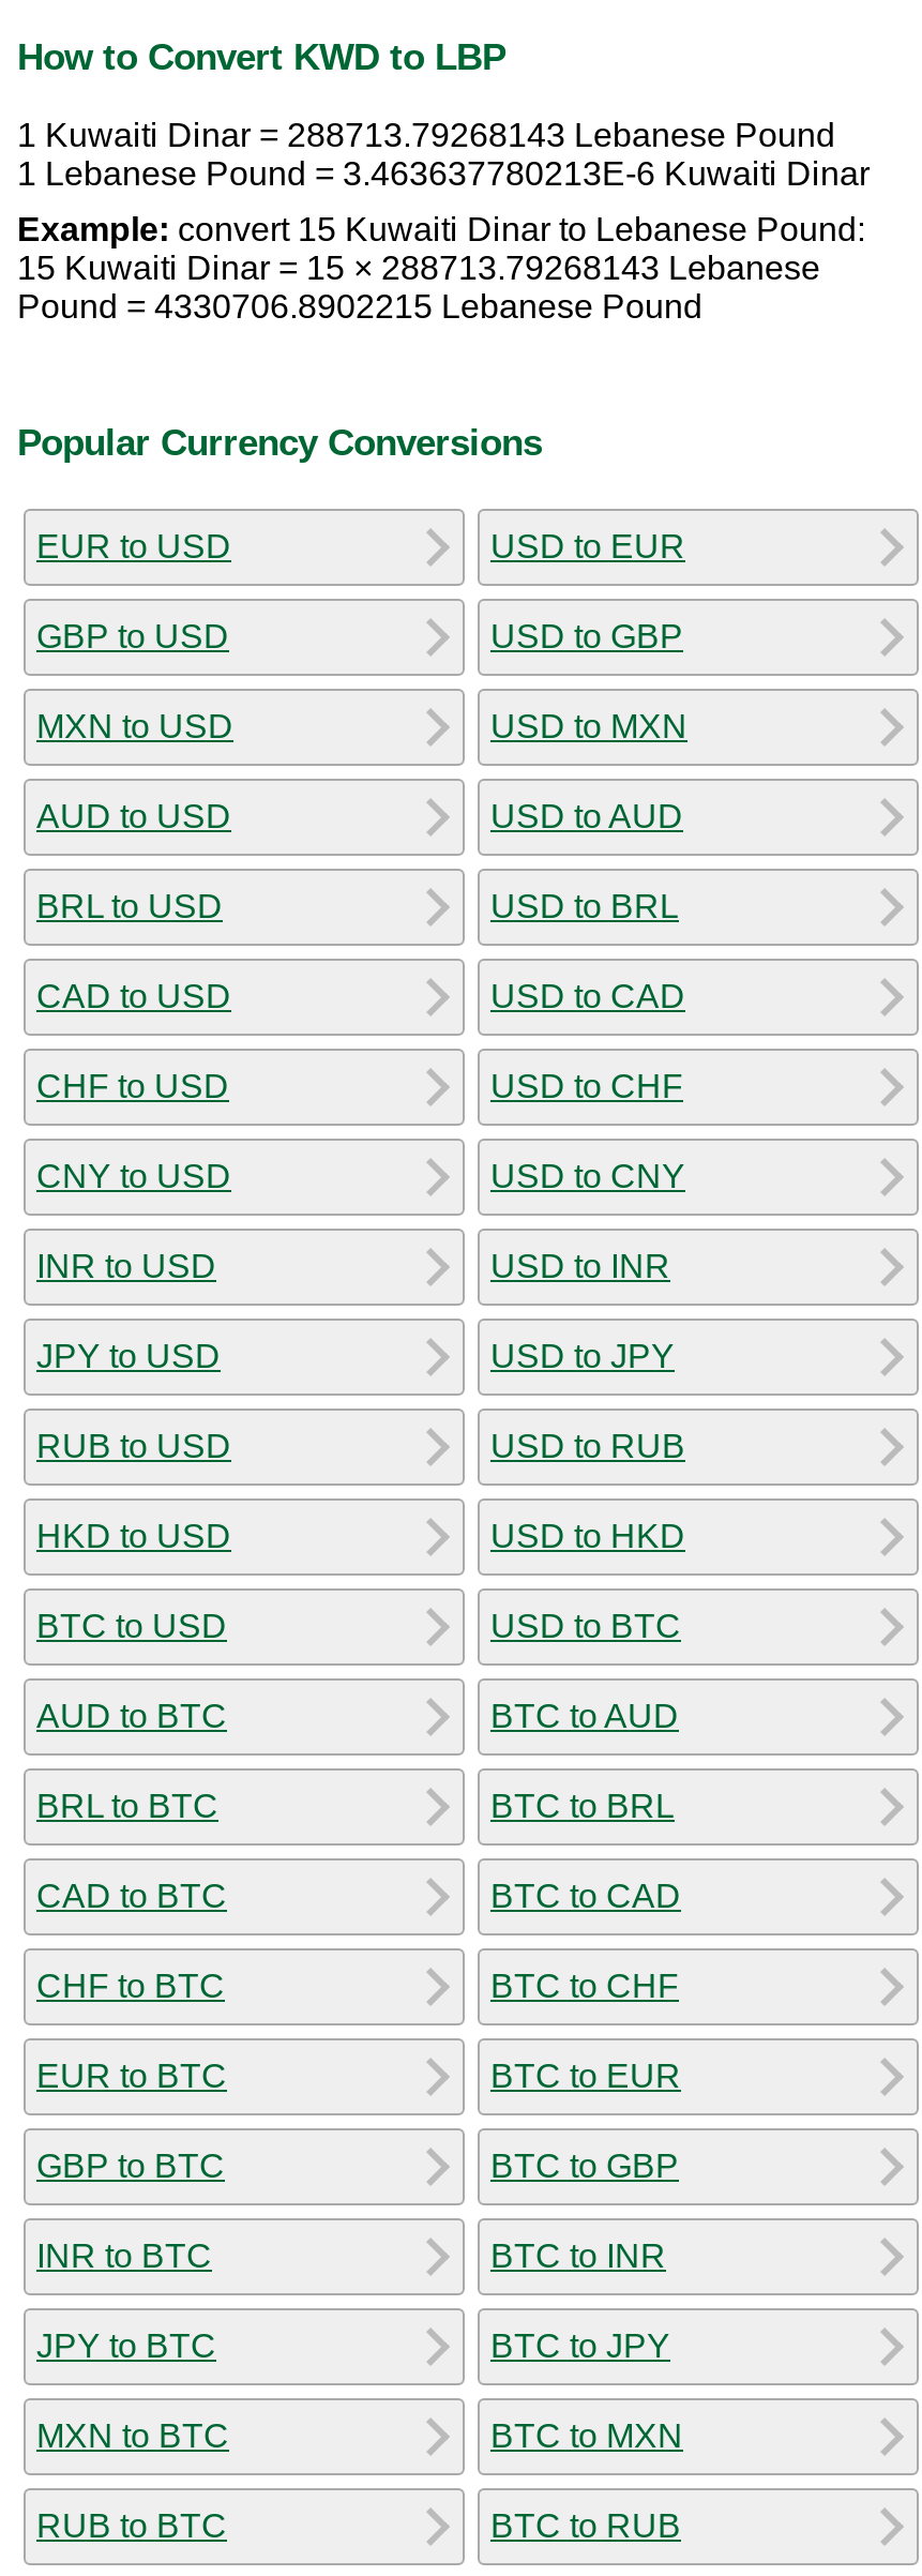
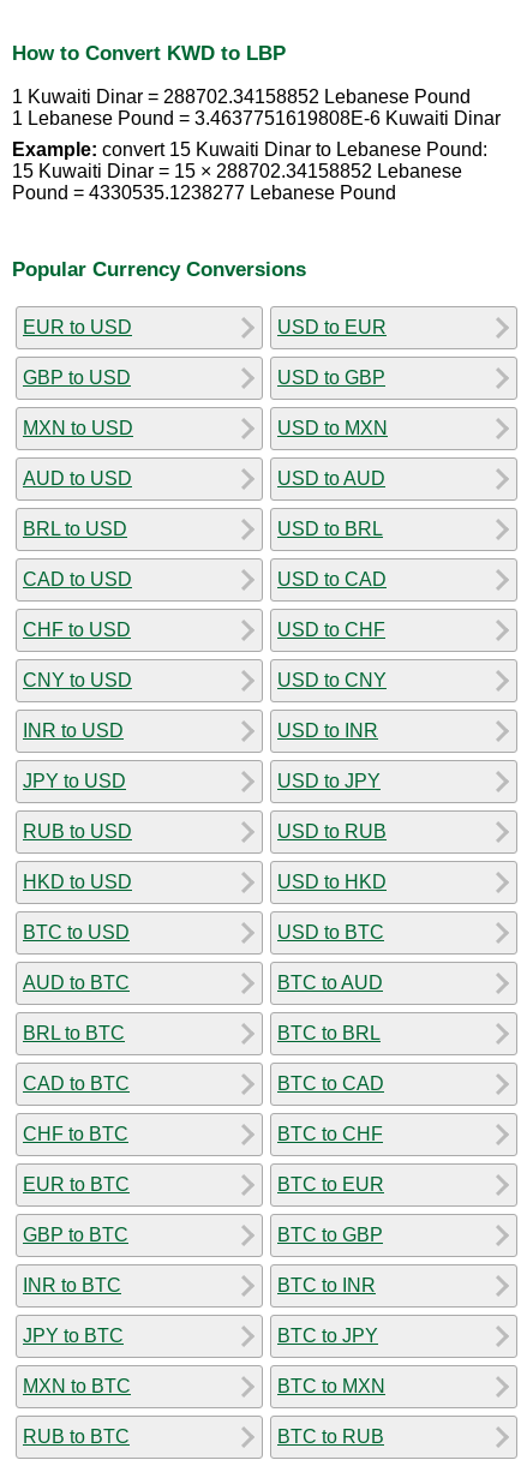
- 1 Kuwaiti Dinar = 288713.79268143 Lebanese Pound
+ 1 Kuwaiti Dinar = 288702.34158852 Lebanese Pound

- 1 Lebanese Pound = 3.463637780213E-6 Kuwaiti Dinar
+ 1 Lebanese Pound = 3.4637751619808E-6 Kuwaiti Dinar

- 15 Kuwaiti Dinar = 15 × 288713.79268143 Lebanese
+ 15 Kuwaiti Dinar = 15 × 288702.34158852 Lebanese

- Pound = 4330706.8902215 Lebanese Pound
+ Pound = 4330535.1238277 Lebanese Pound
